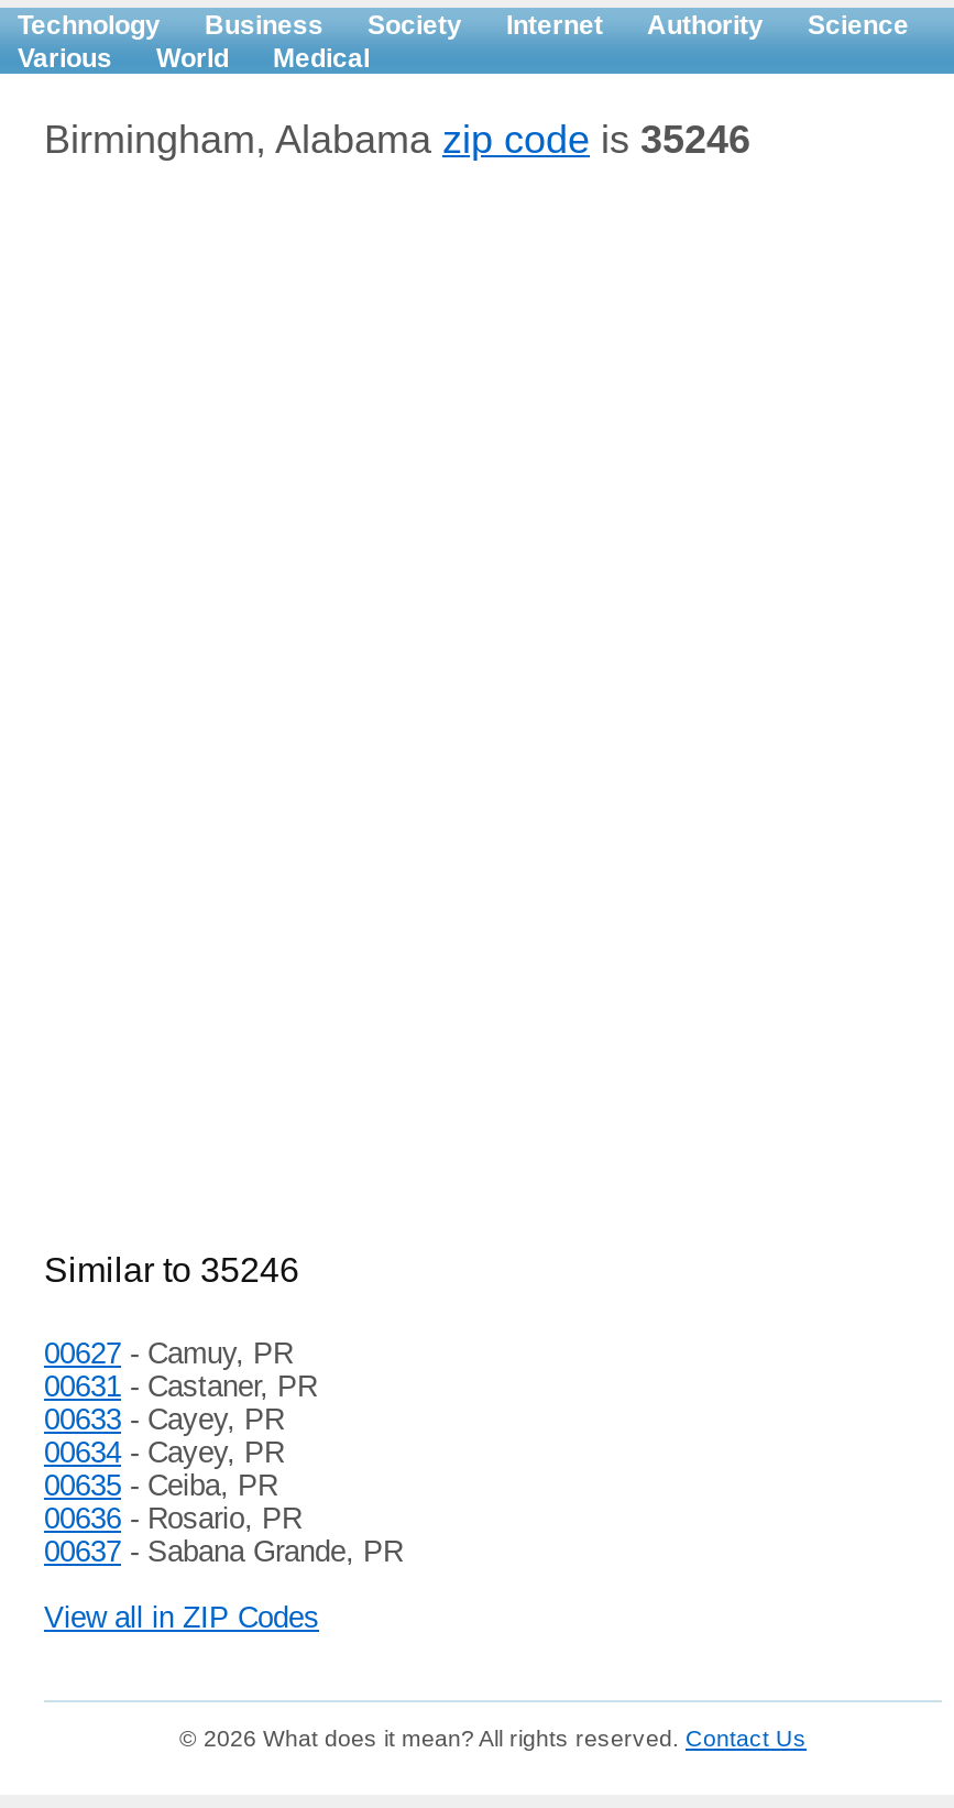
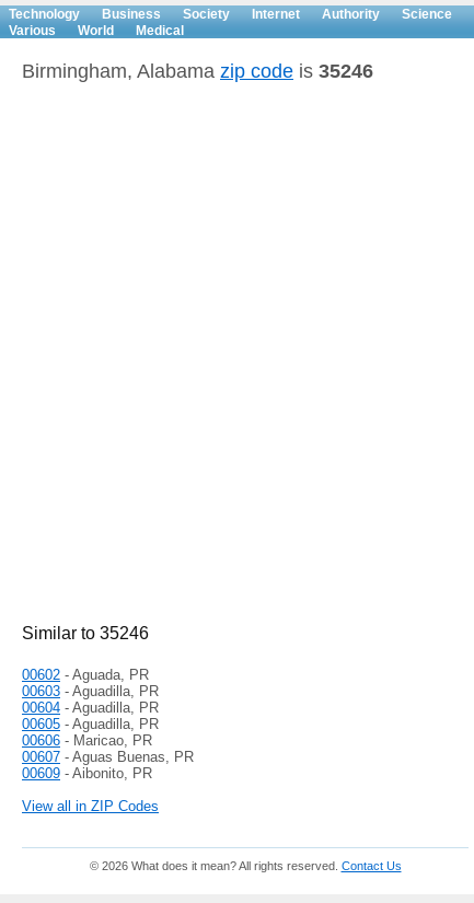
- 00627 - Camuy, PR
- 00631 - Castaner, PR
- 00633 - Cayey, PR
- 00634 - Cayey, PR
- 00635 - Ceiba, PR
- 00636 - Rosario, PR
- 00637 - Sabana Grande, PR
+ 00602 - Aguada, PR
+ 00603 - Aguadilla, PR
+ 00604 - Aguadilla, PR
+ 00605 - Aguadilla, PR
+ 00606 - Maricao, PR
+ 00607 - Aguas Buenas, PR
+ 00609 - Aibonito, PR
